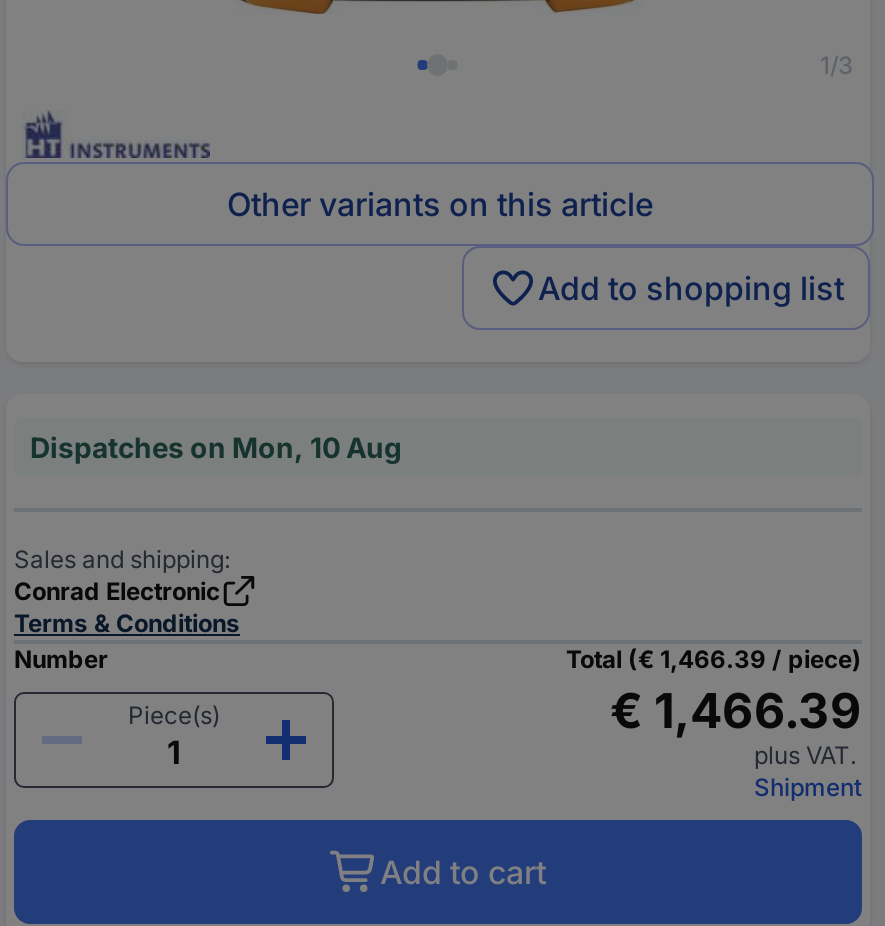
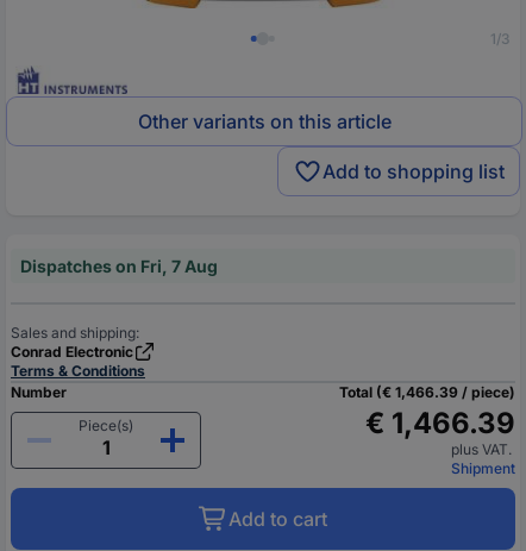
- Dispatches on Mon, 10 Aug
+ Dispatches on Fri, 7 Aug
